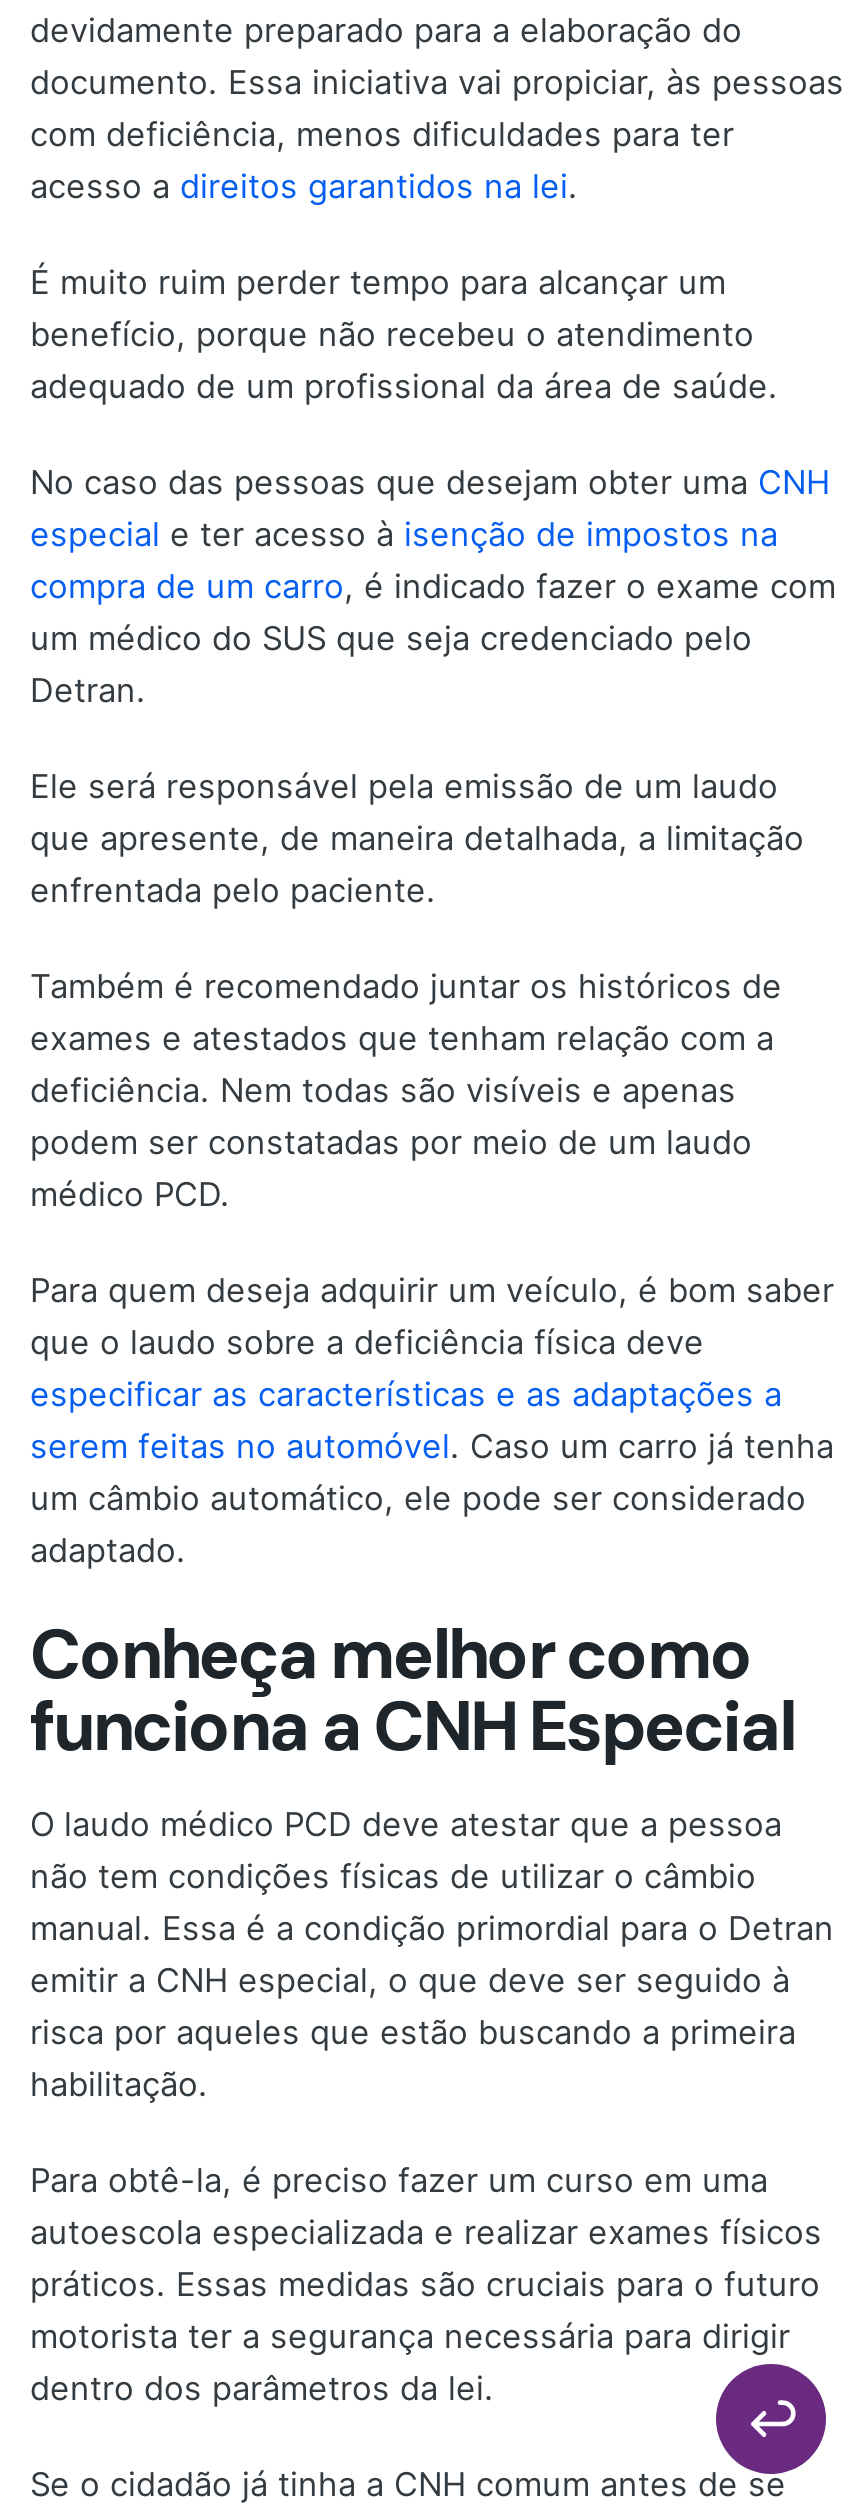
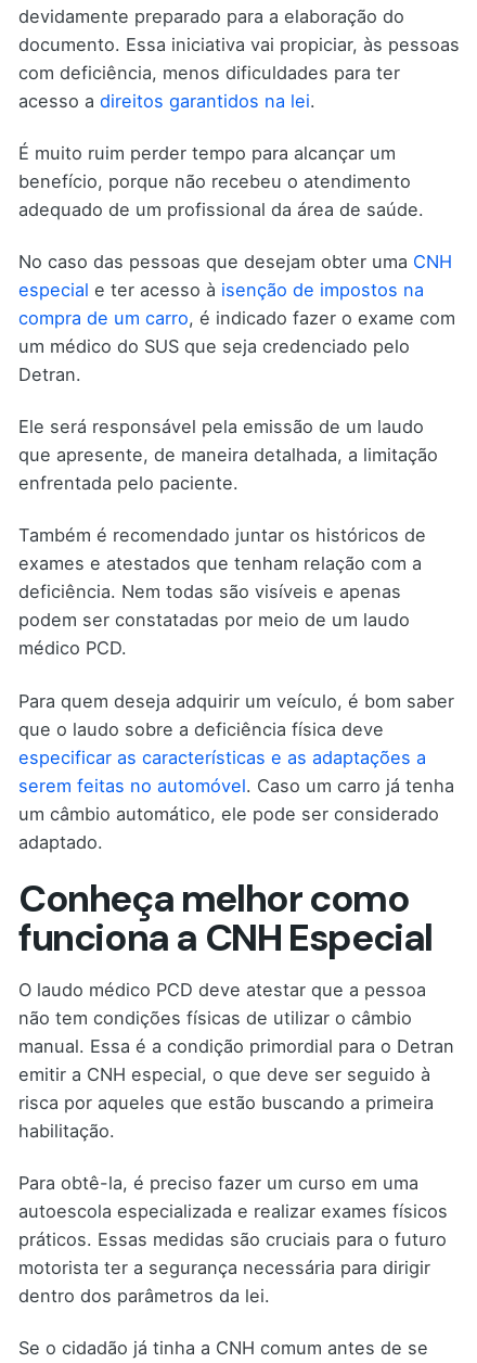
- [image]
